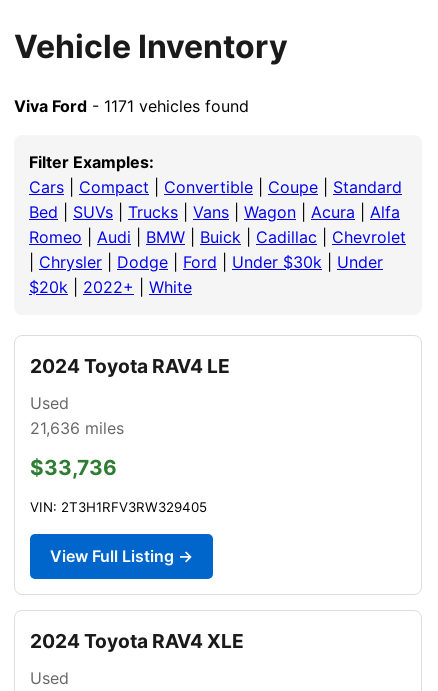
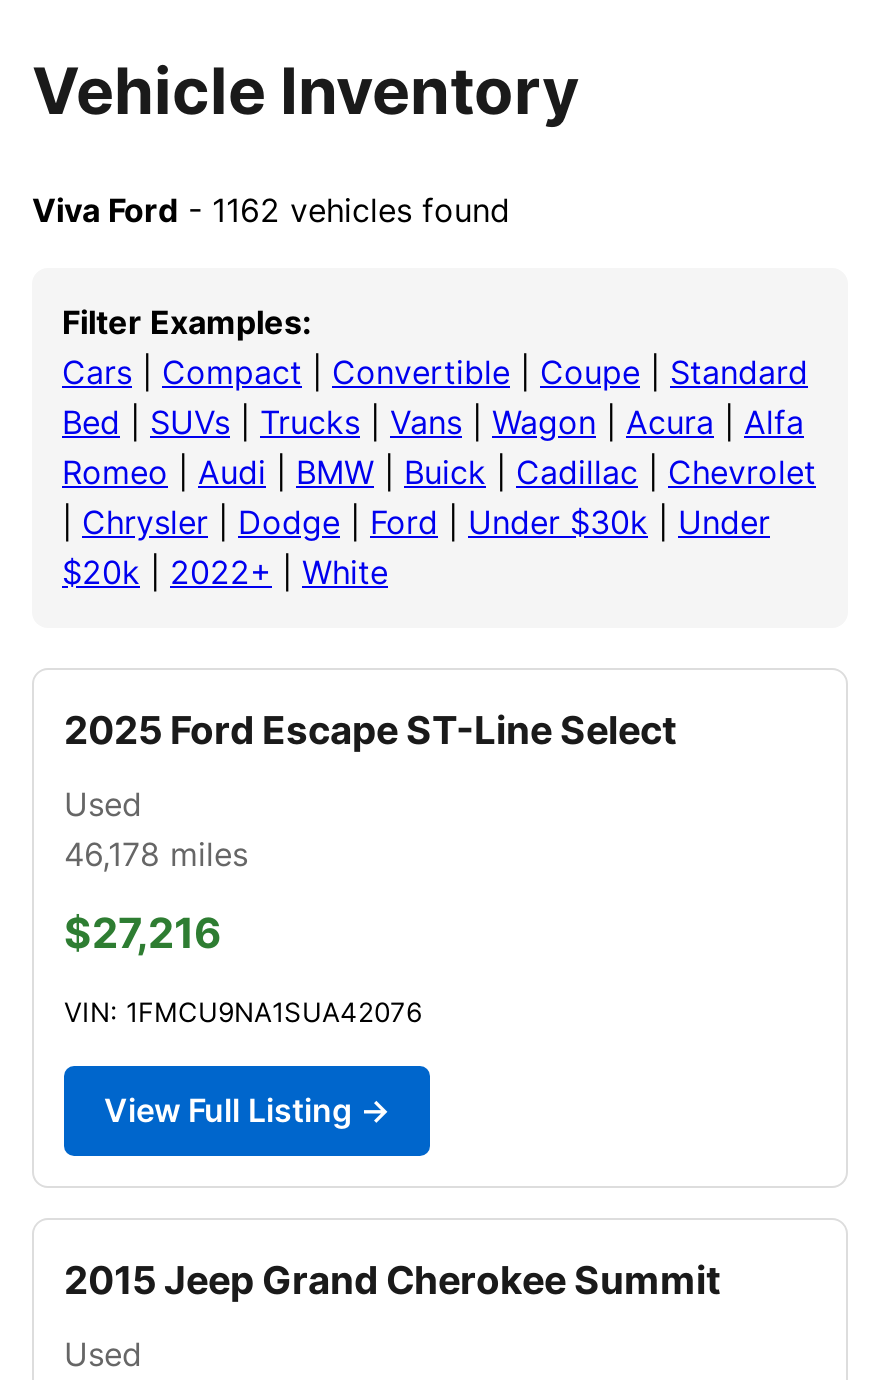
- Viva Ford - 1171 vehicles found
+ Viva Ford - 1162 vehicles found

- 2024 Toyota RAV4 LE
+ 2025 Ford Escape ST-Line Select

- 21,636 miles
+ 46,178 miles

- $33,736
+ $27,216

- VIN: 2T3H1RFV3RW329405
+ VIN: 1FMCU9NA1SUA42076

- 2024 Toyota RAV4 XLE
+ 2015 Jeep Grand Cherokee Summit
